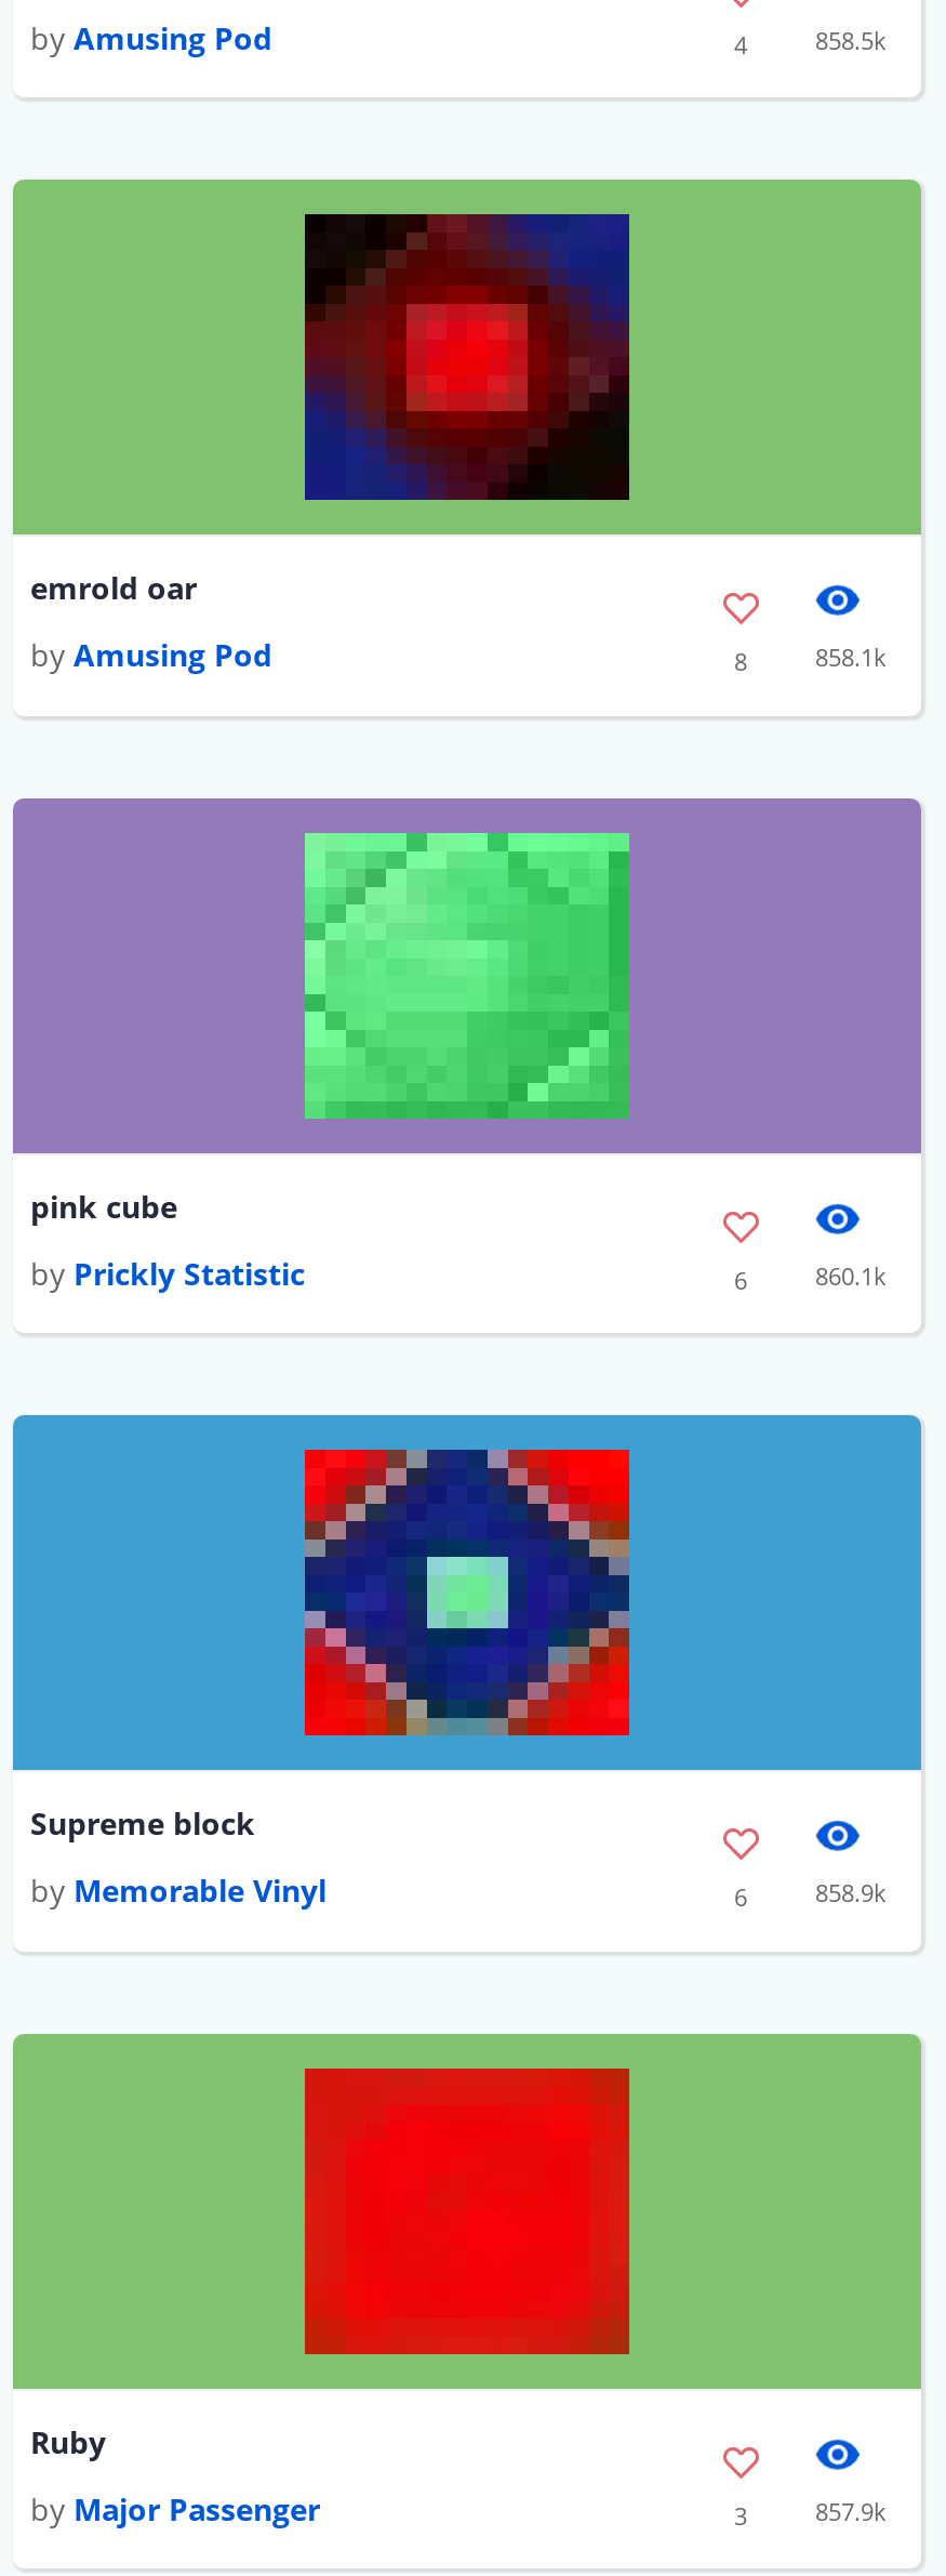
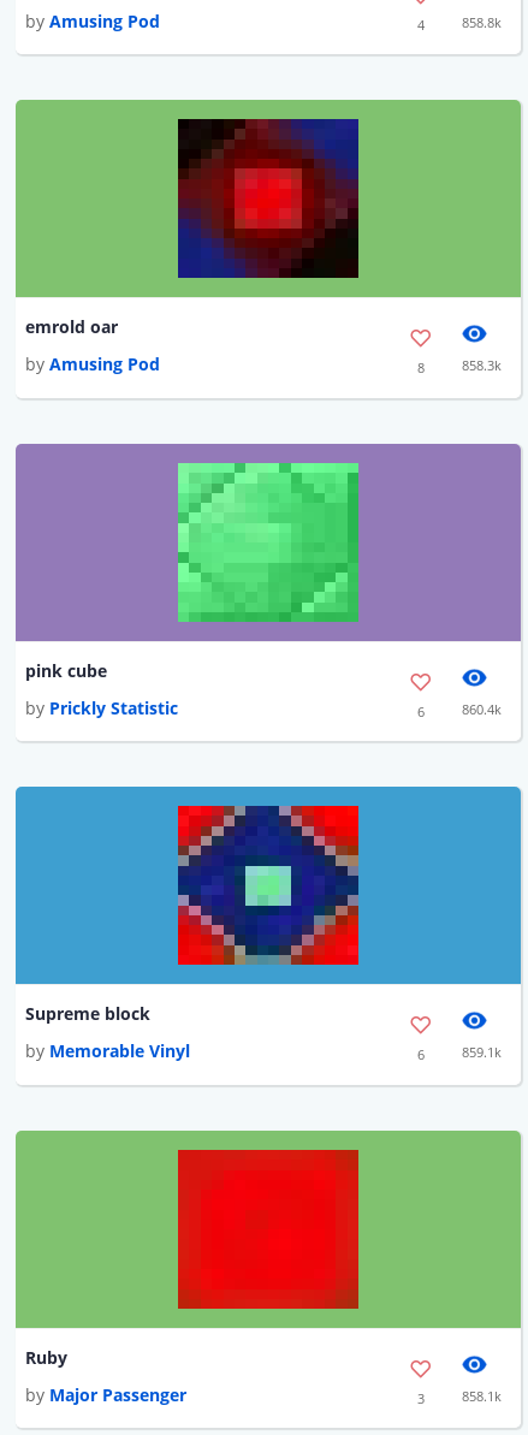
- 858.5k
+ 858.8k

- 858.1k
+ 858.3k

- 860.1k
+ 860.4k

- 858.9k
+ 859.1k

- 857.9k
+ 858.1k
